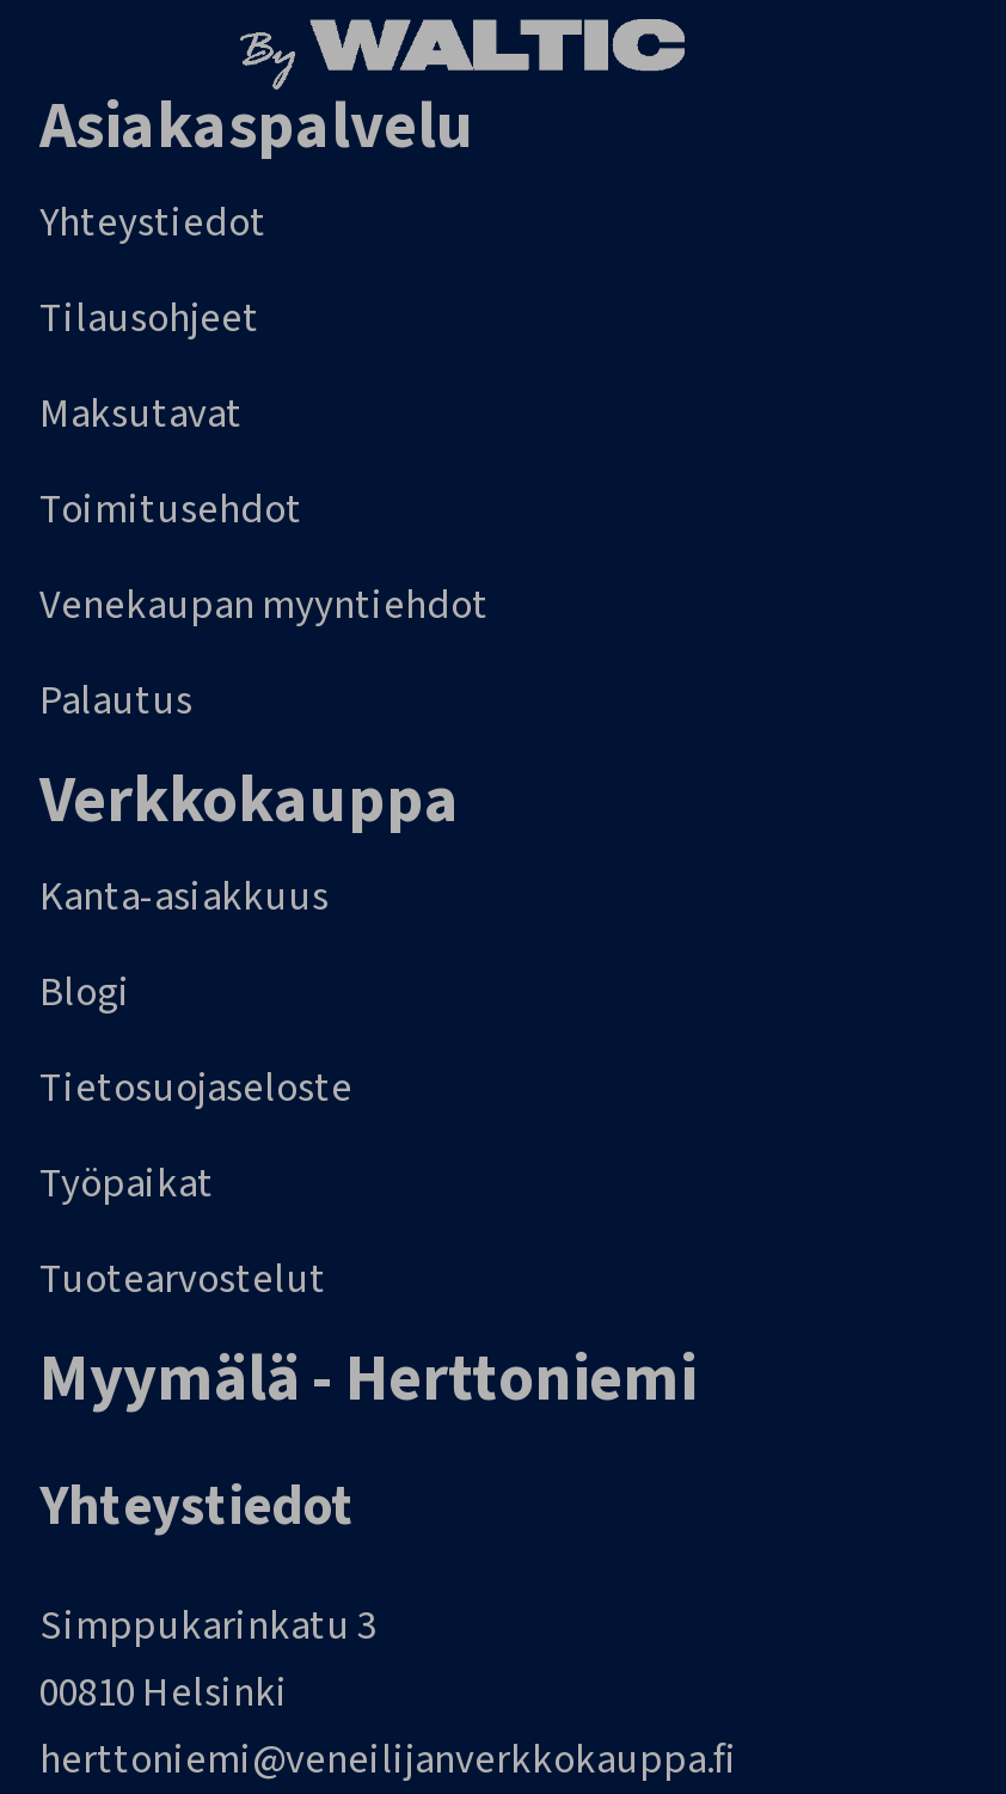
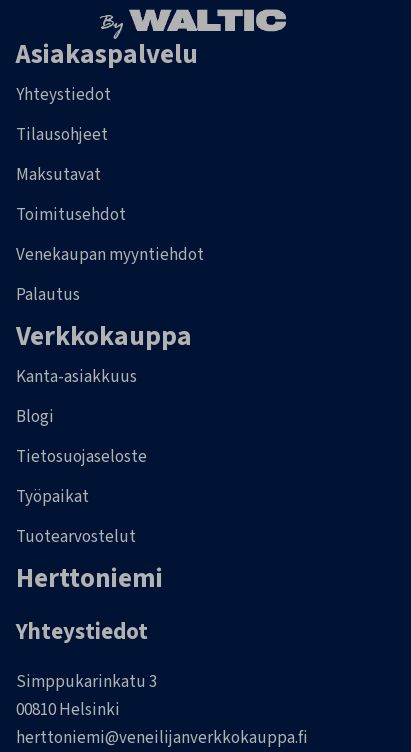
- Myymälä - Herttoniemi
+ Herttoniemi
